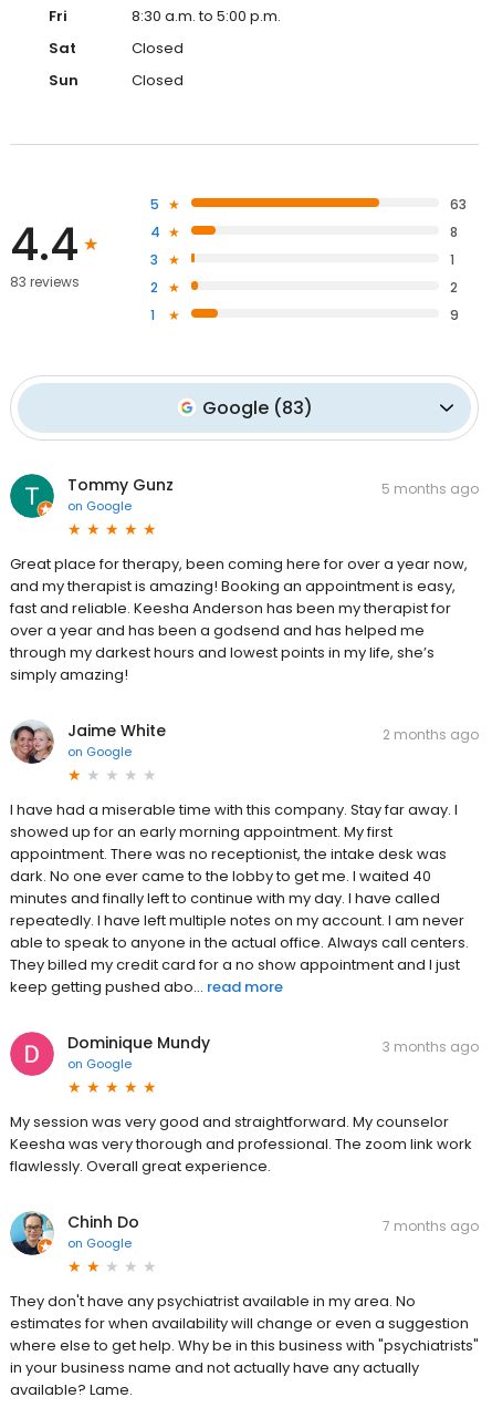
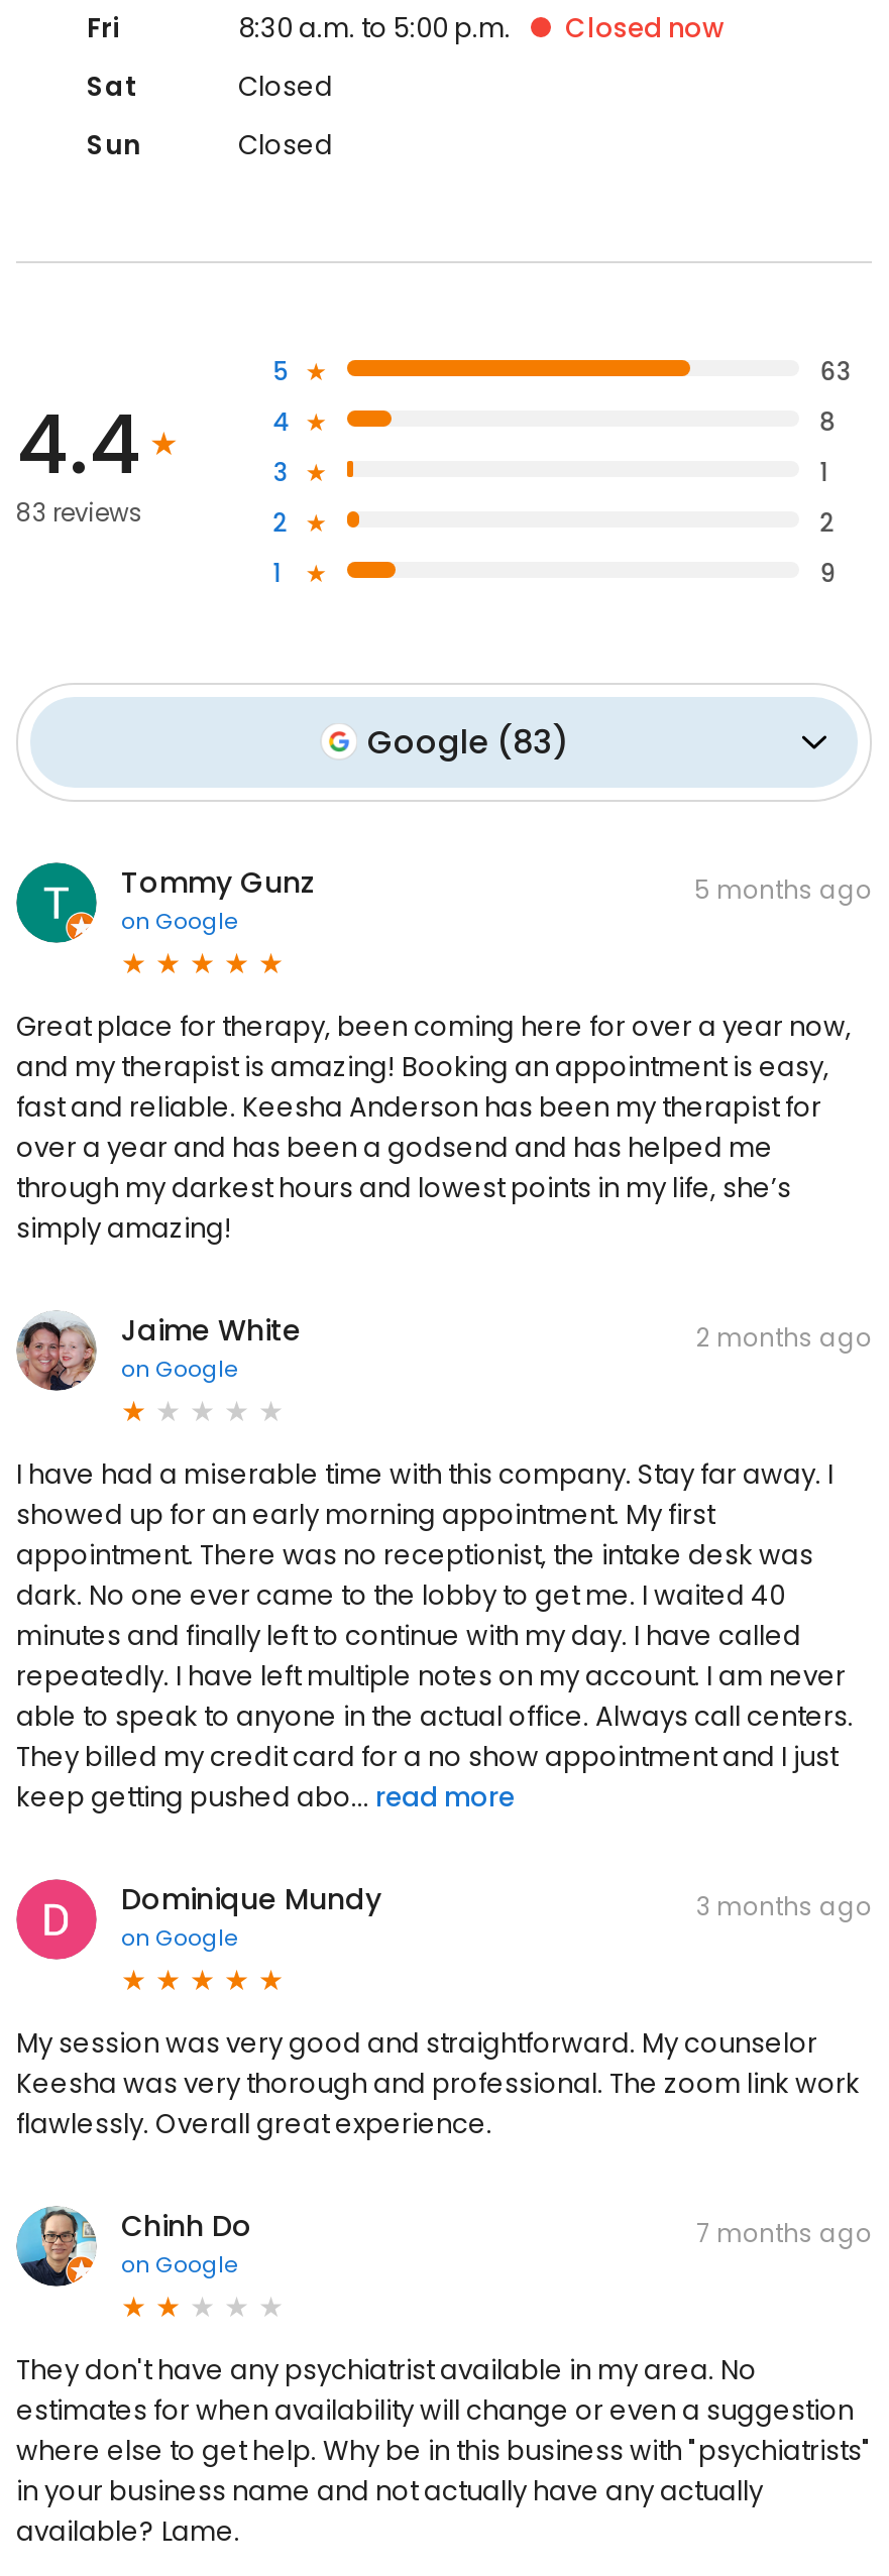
+ Closed now
